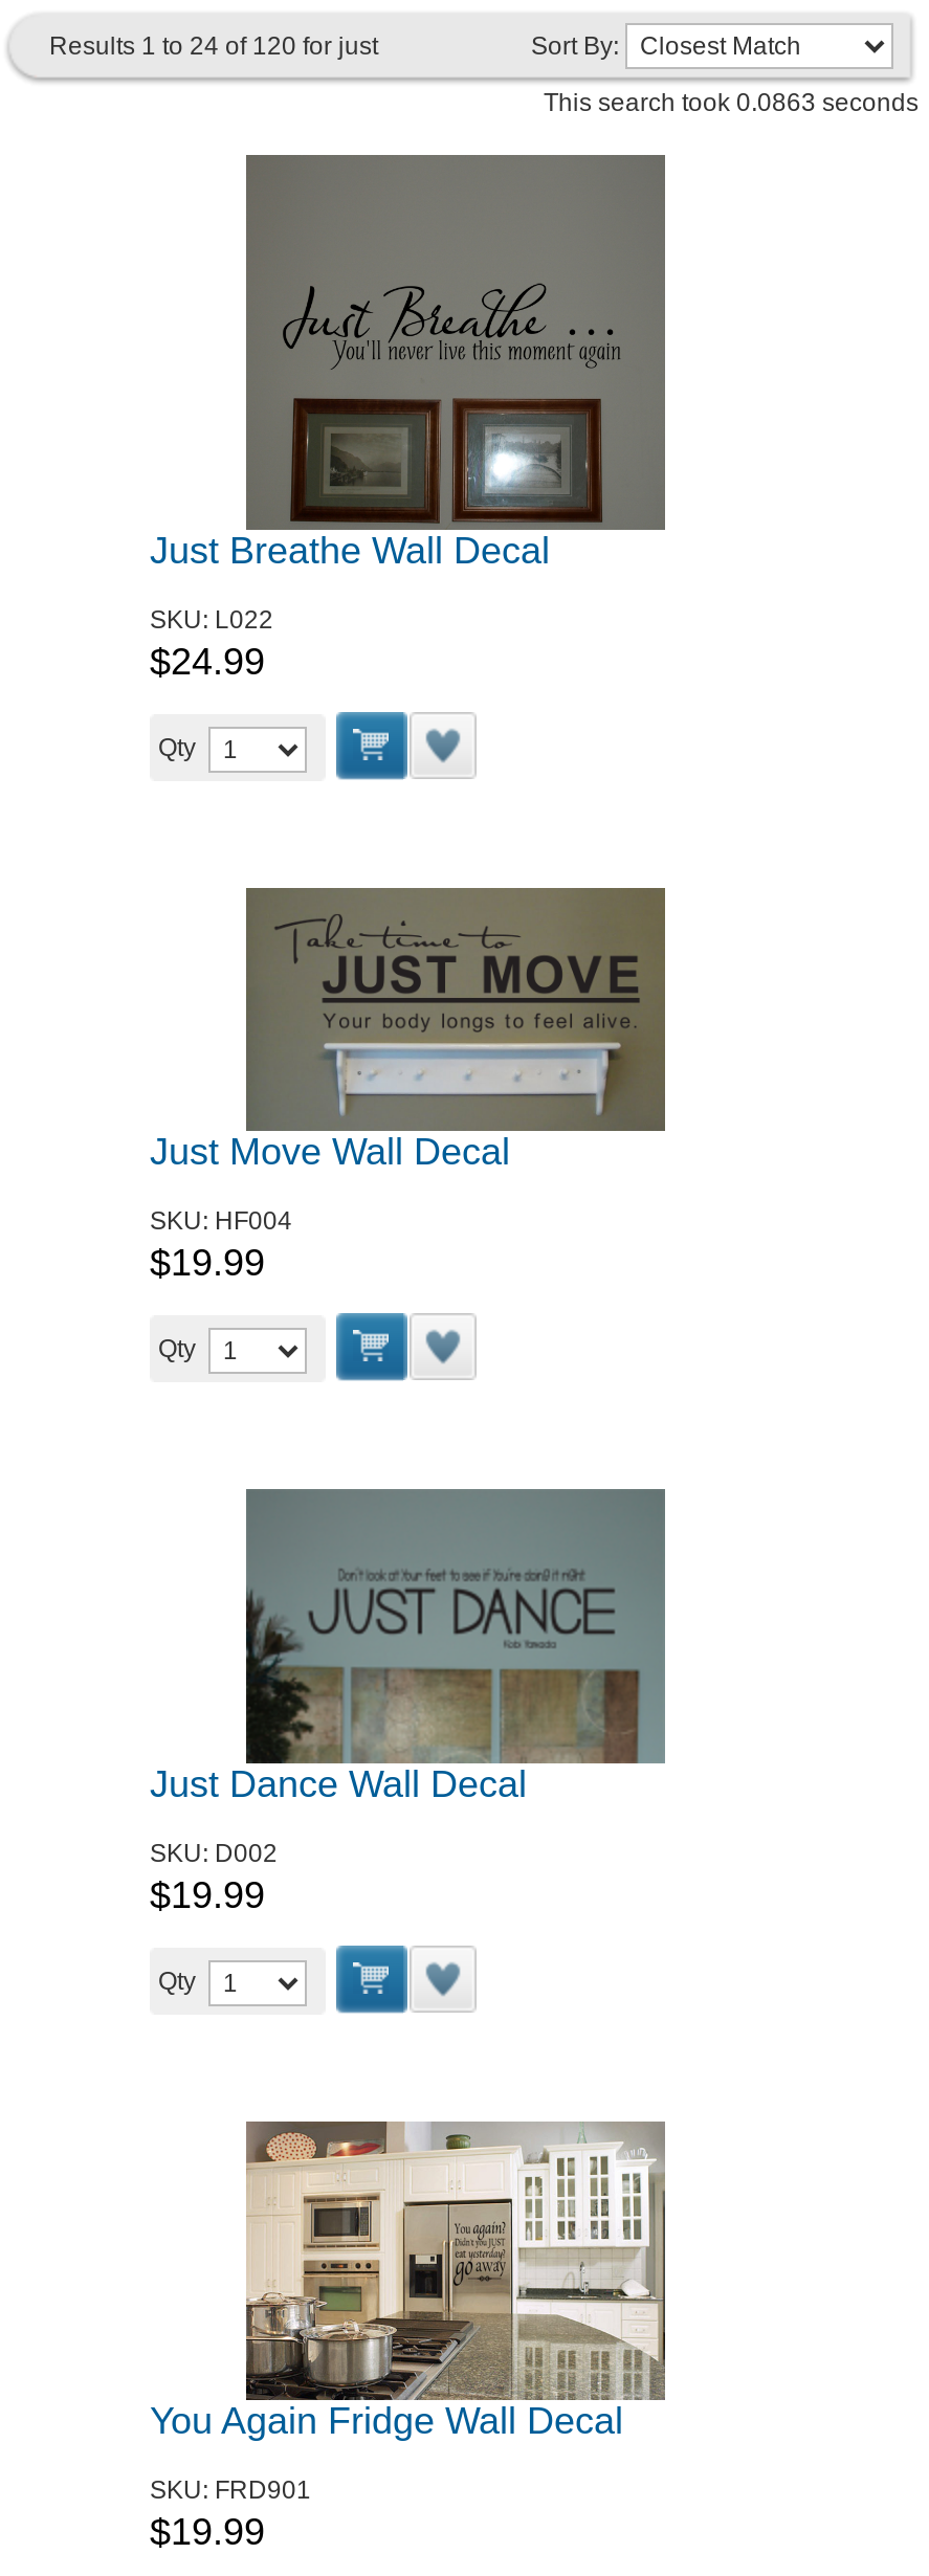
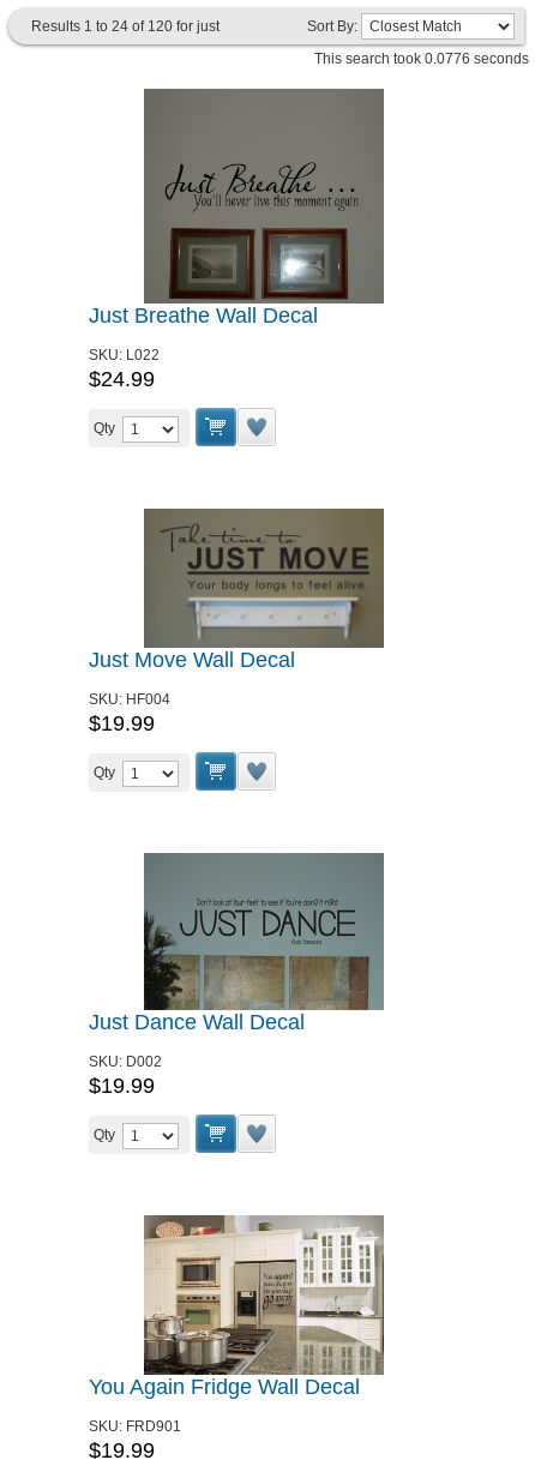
- This search took 0.0863 seconds
+ This search took 0.0776 seconds
